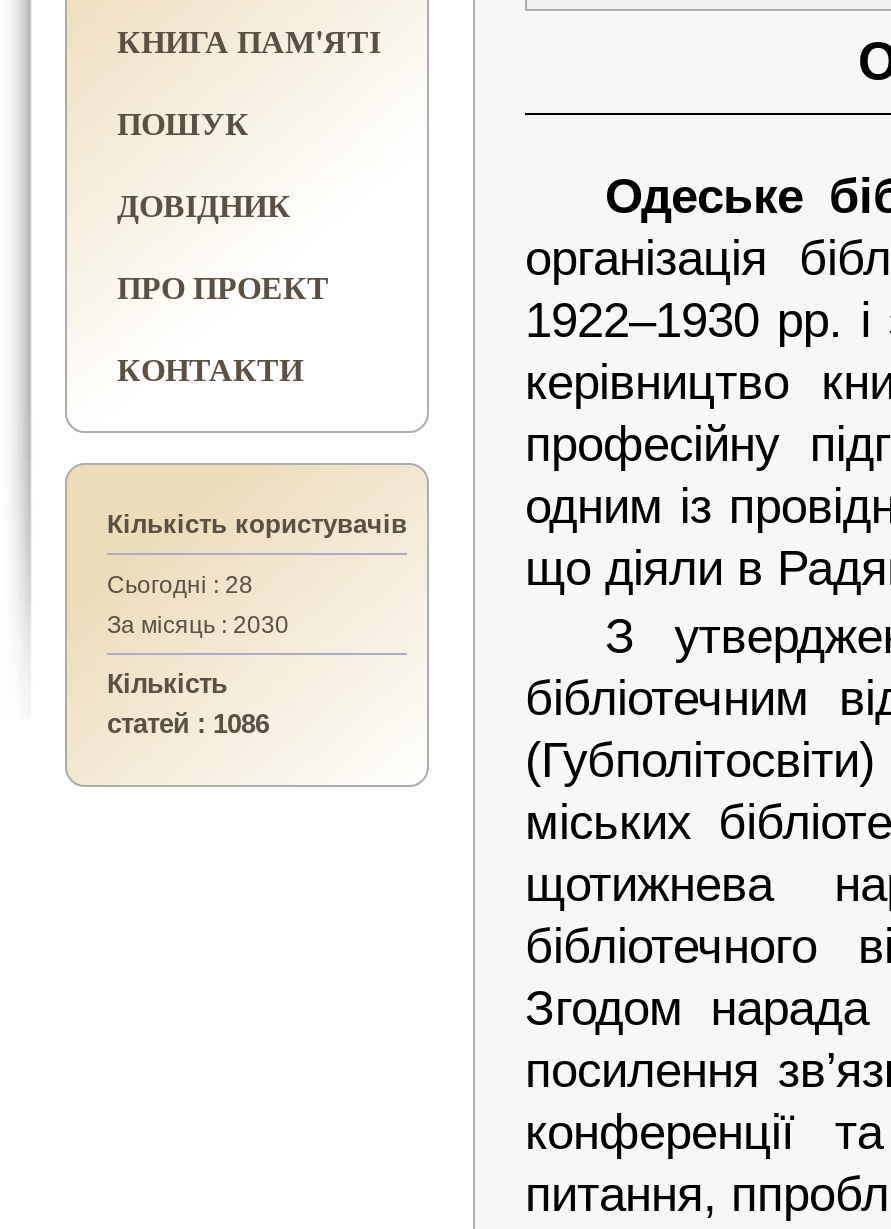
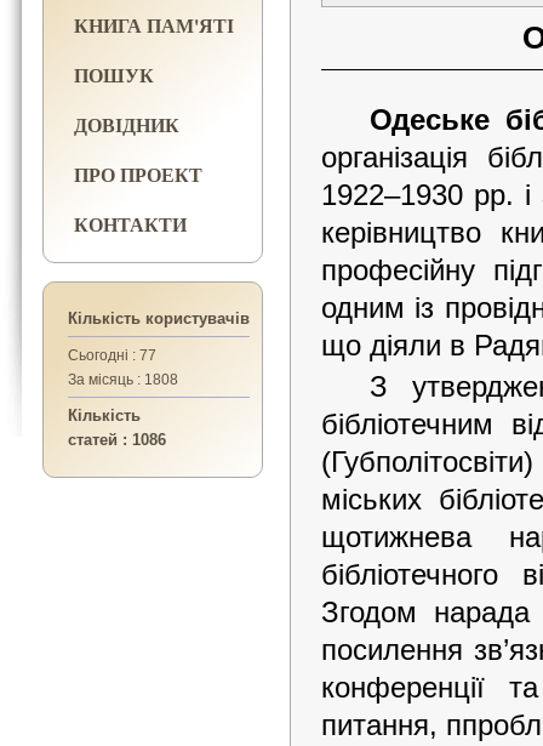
- Сьогодні : 28
+ Сьогодні : 77

- За місяць : 2030
+ За місяць : 1808
